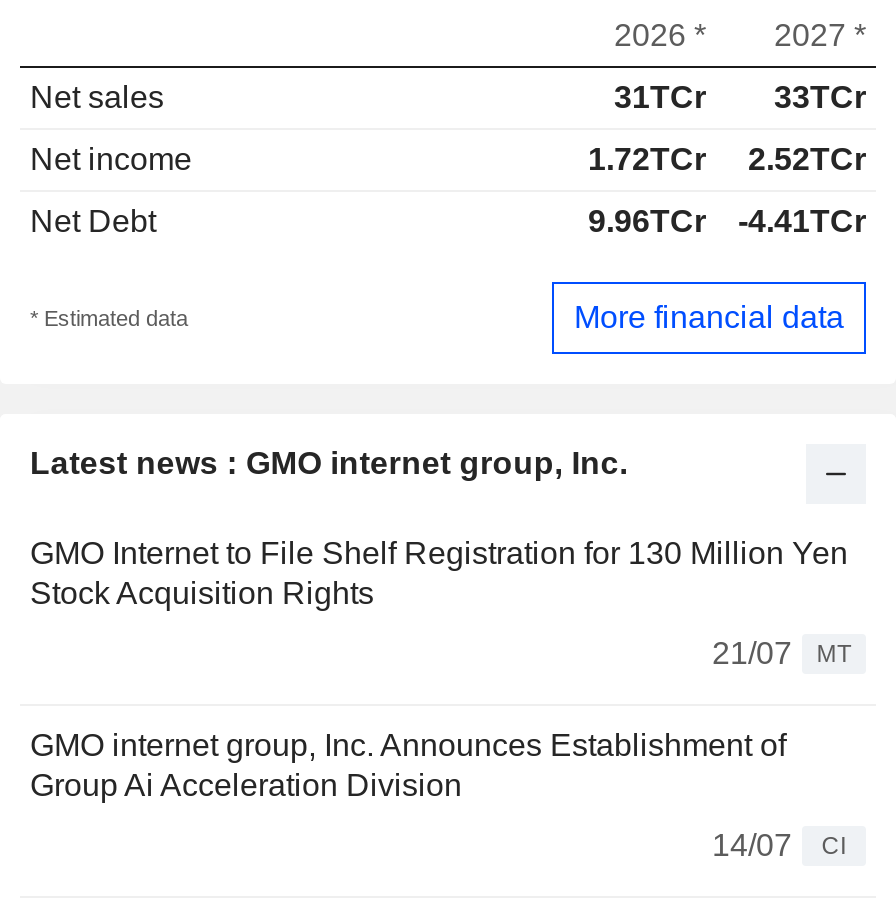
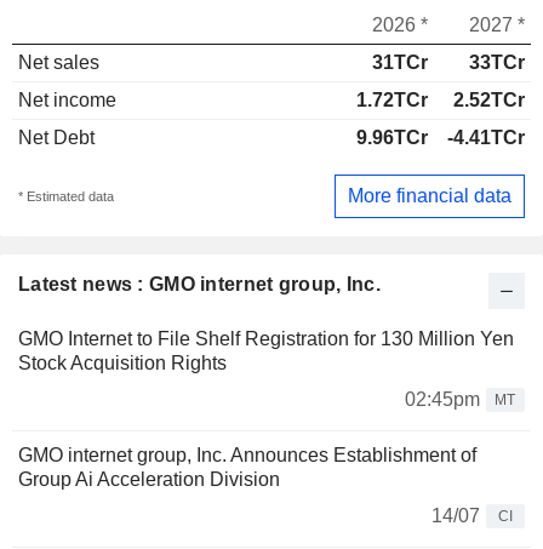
- 21/07 MT
+ 02:45pm MT
